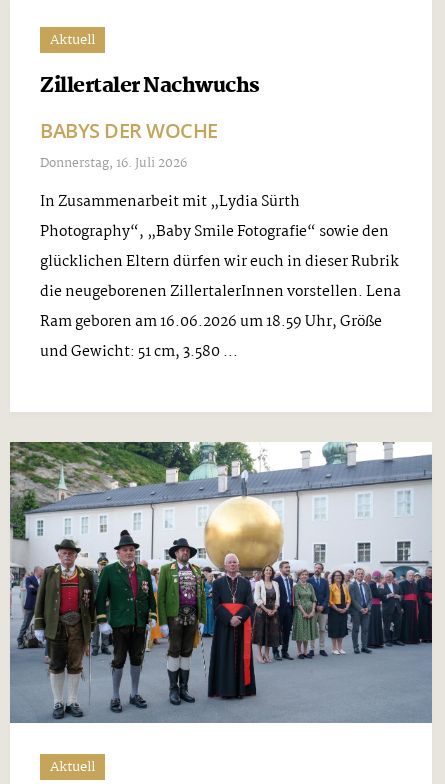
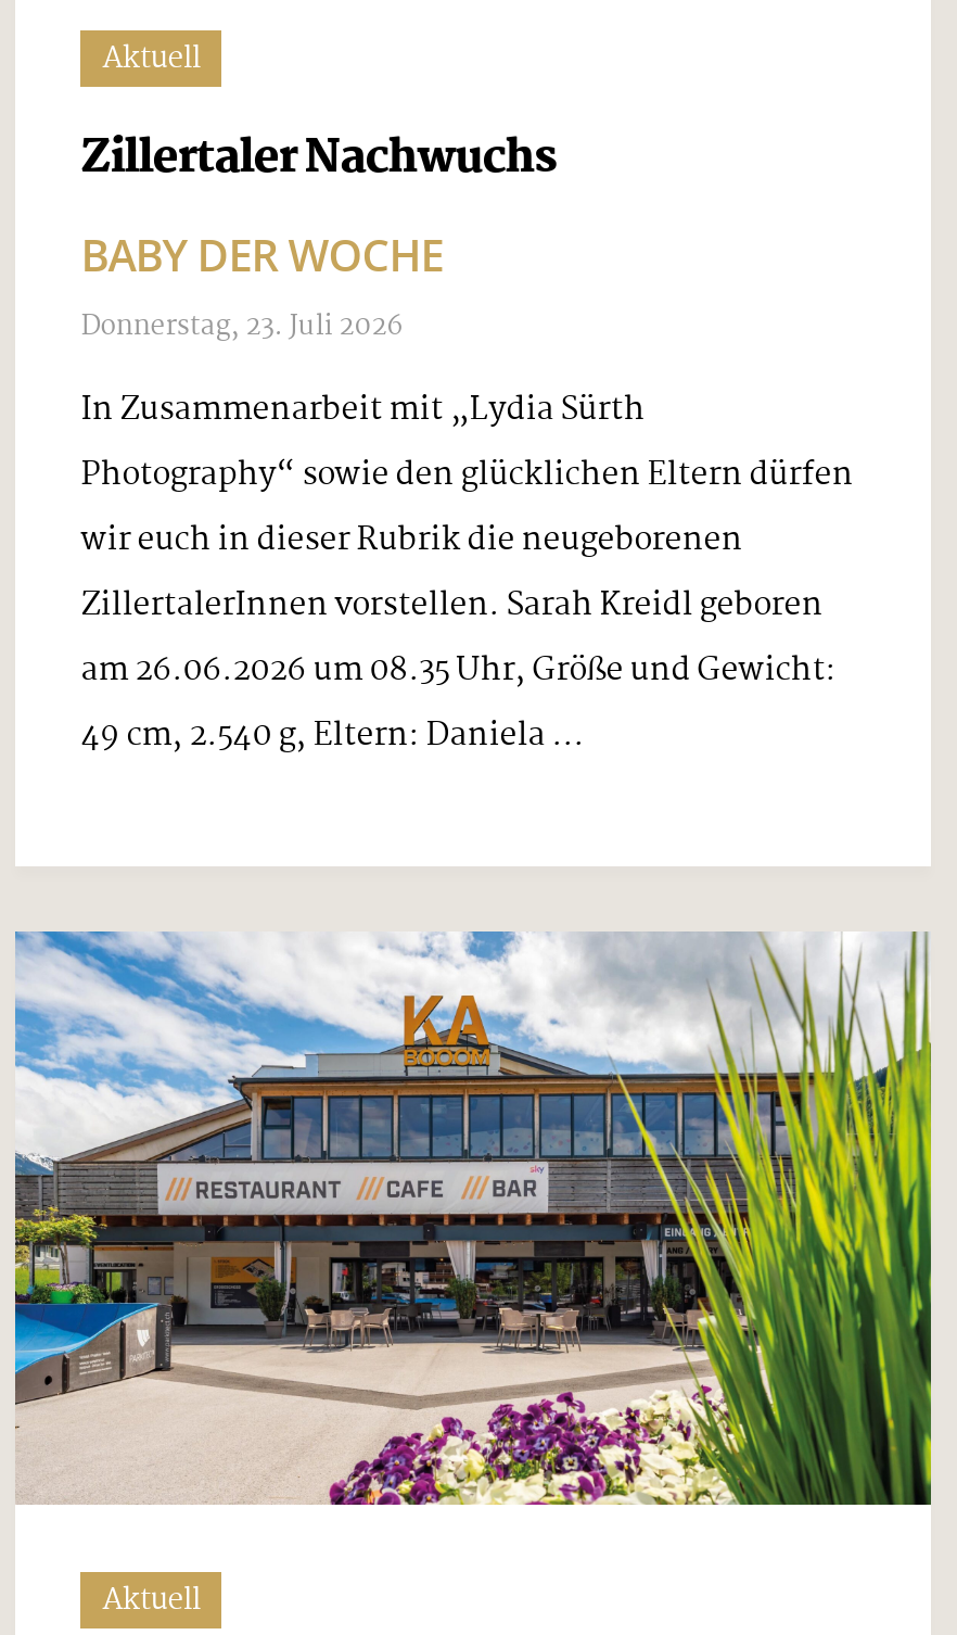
- BABYS DER WOCHE
+ BABY DER WOCHE

- Donnerstag, 16. Juli 2026
+ Donnerstag, 23. Juli 2026

- Photography“, „Baby Smile Fotografie“ sowie den
- glücklichen Eltern dürfen wir euch in dieser Rubrik
- die neugeborenen ZillertalerInnen vorstellen. Lena
- Ram geboren am 16.06.2026 um 18.59 Uhr, Größe
- und Gewicht: 51 cm, 3.580 ...
+ Photography“ sowie den glücklichen Eltern dürfen
+ wir euch in dieser Rubrik die neugeborenen
+ ZillertalerInnen vorstellen. Sarah Kreidl geboren
+ am 26.06.2026 um 08.35 Uhr, Größe und Gewicht:
+ 49 cm, 2.540 g, Eltern: Daniela ...

- [image]
+ [image]
